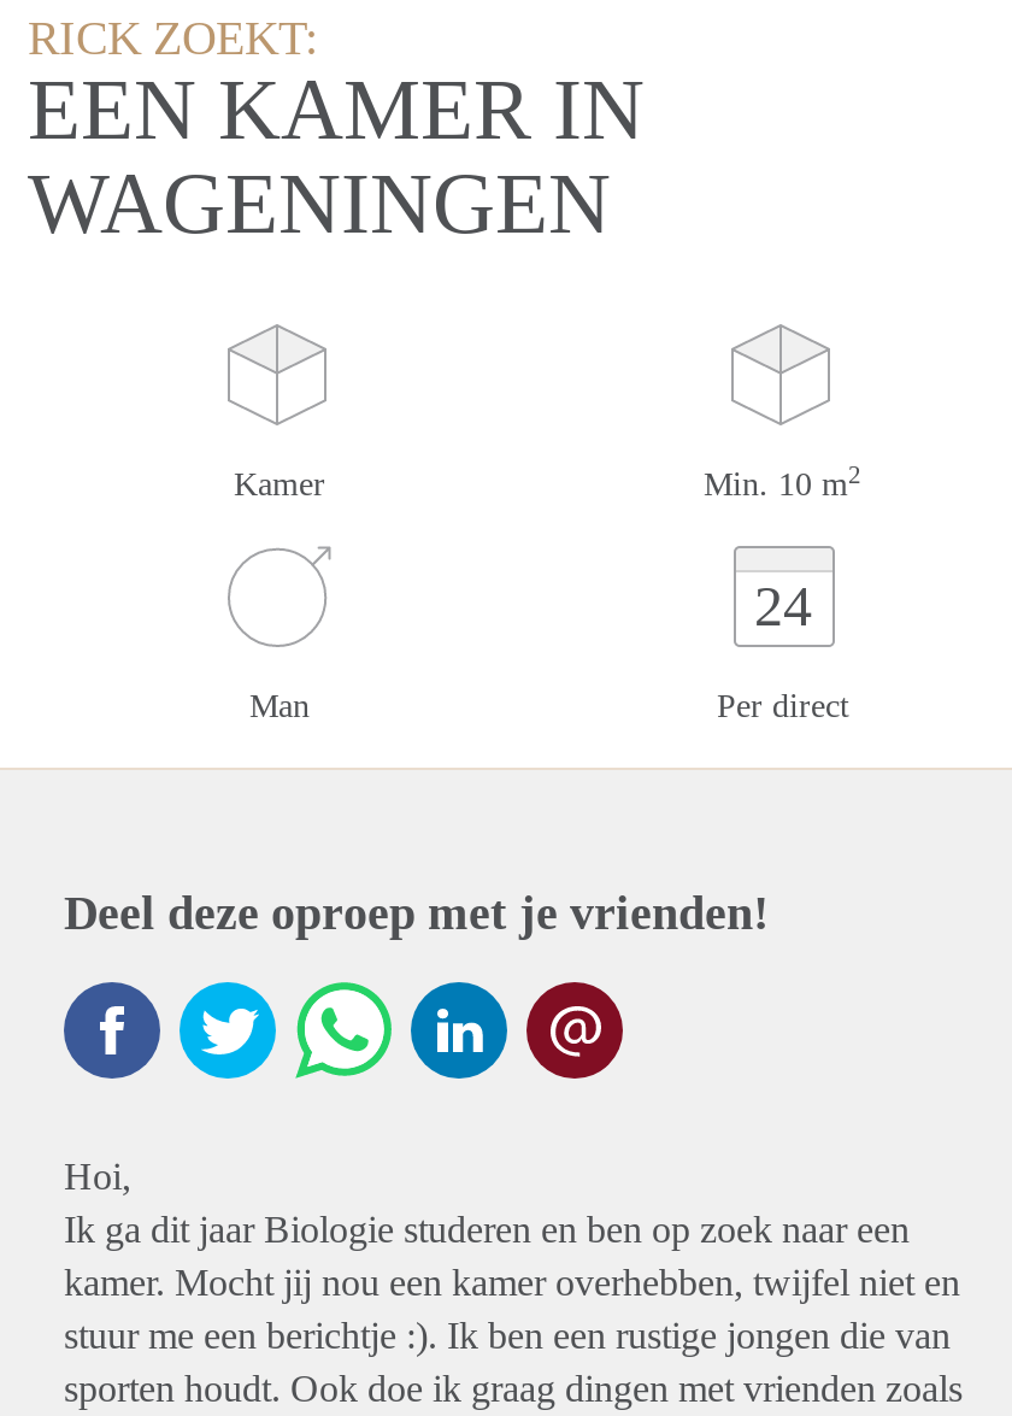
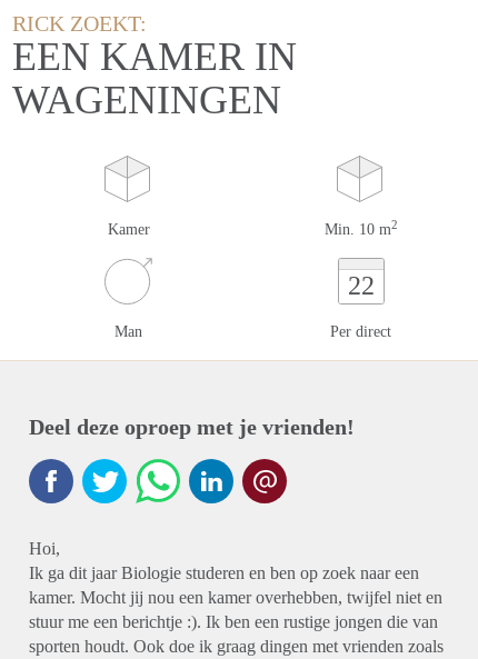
- 24
+ 22
